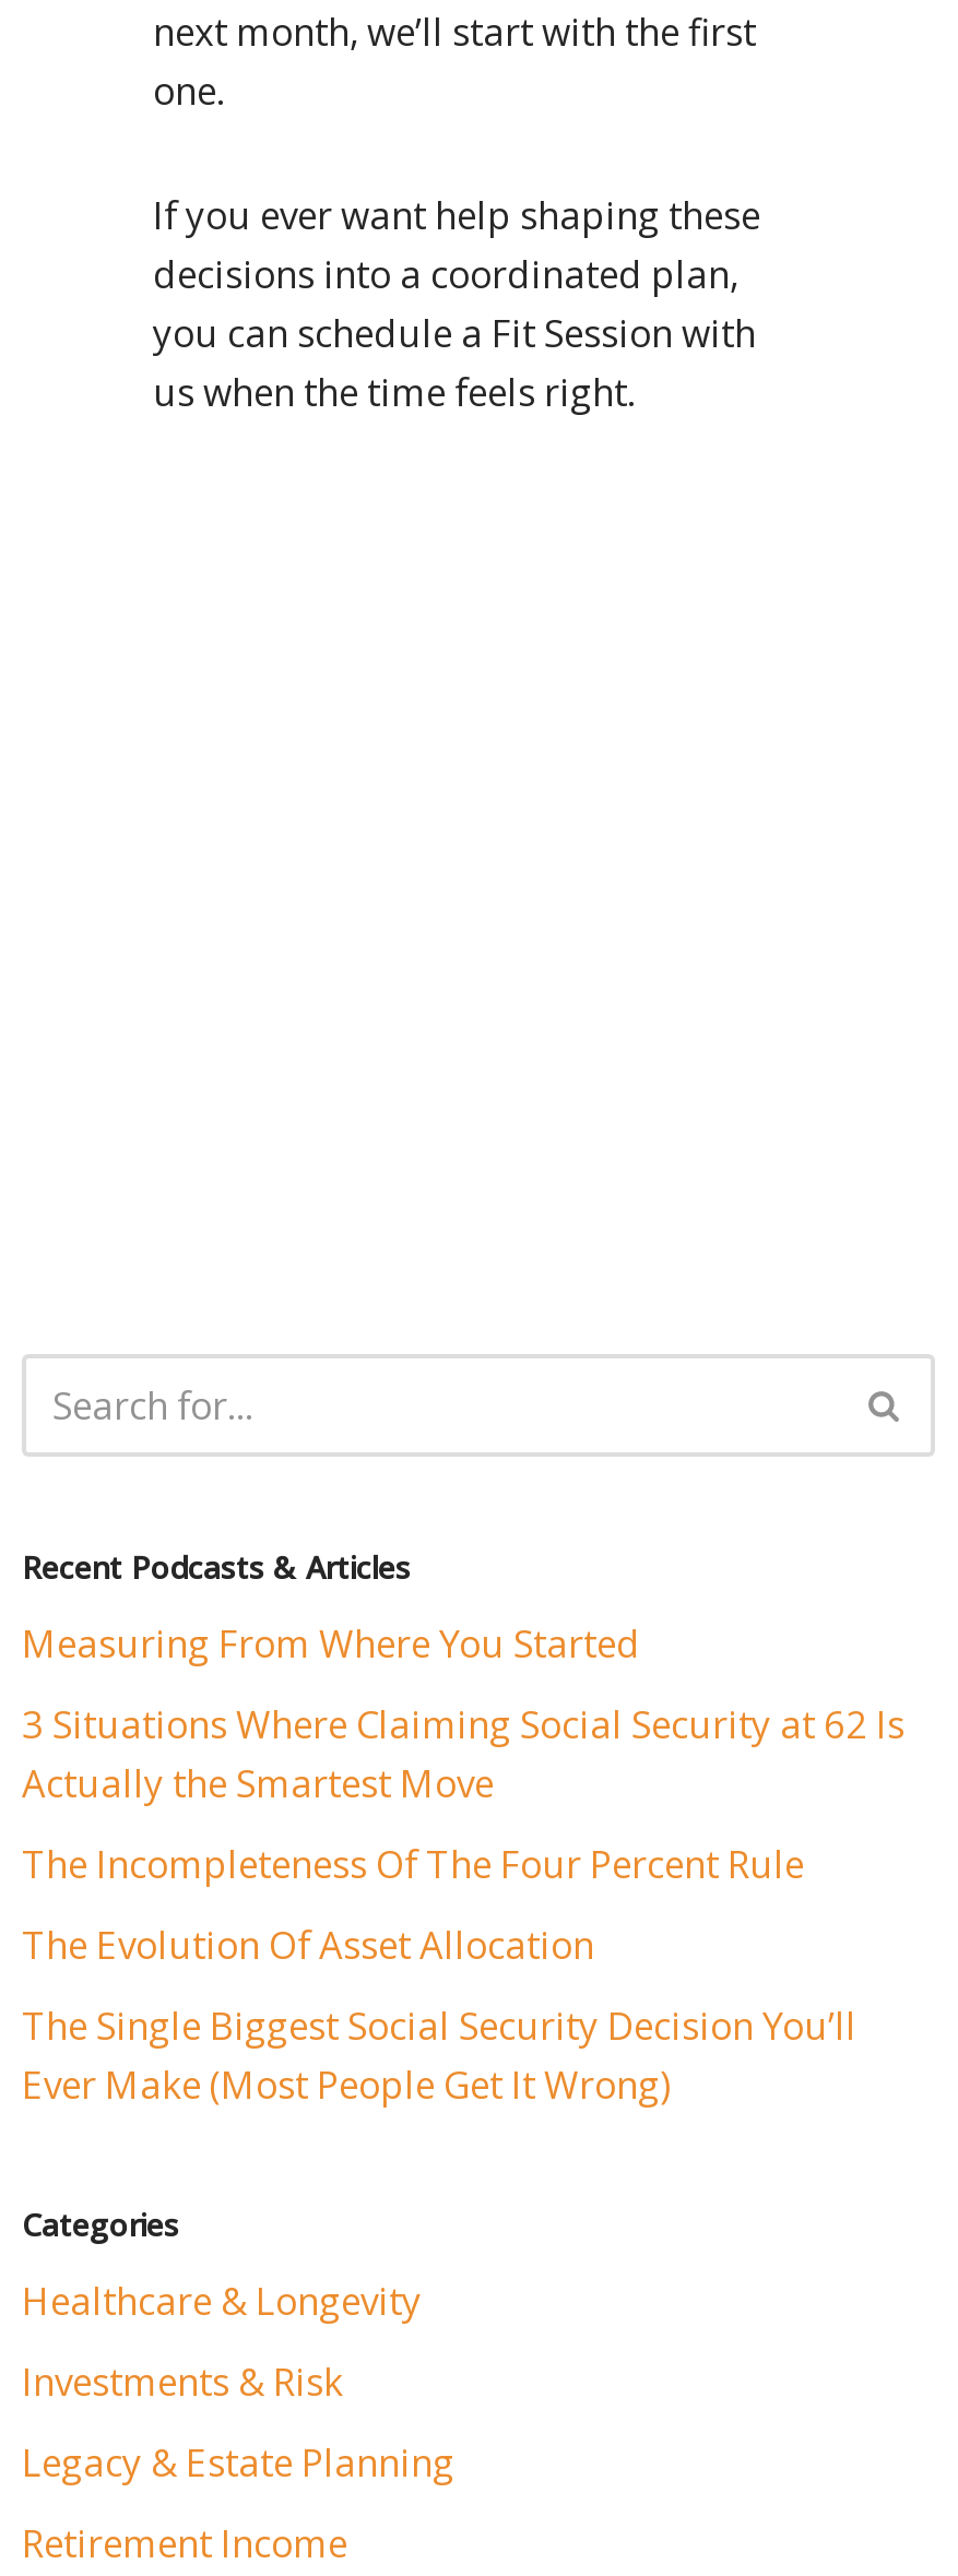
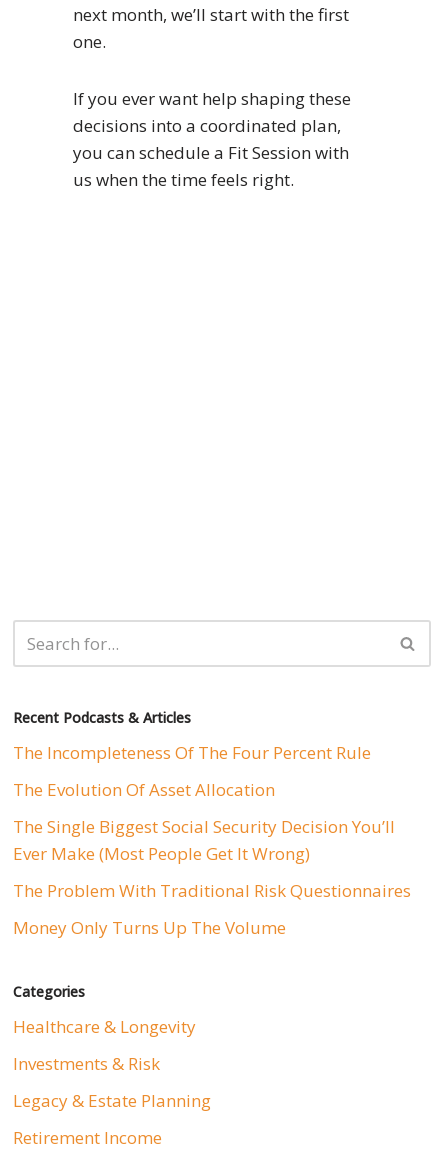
- Measuring From Where You Started
- 3 Situations Where Claiming Social Security at 62 Is
- Actually the Smartest Move

moved up: The Incompleteness Of The Four Percent Rule | The Evolution Of Asset Allocation | The Single Biggest Social Security Decision You’ll | Ever Make (Most People Get It Wrong)

+ The Problem With Traditional Risk Questionnaires
+ Money Only Turns Up The Volume
